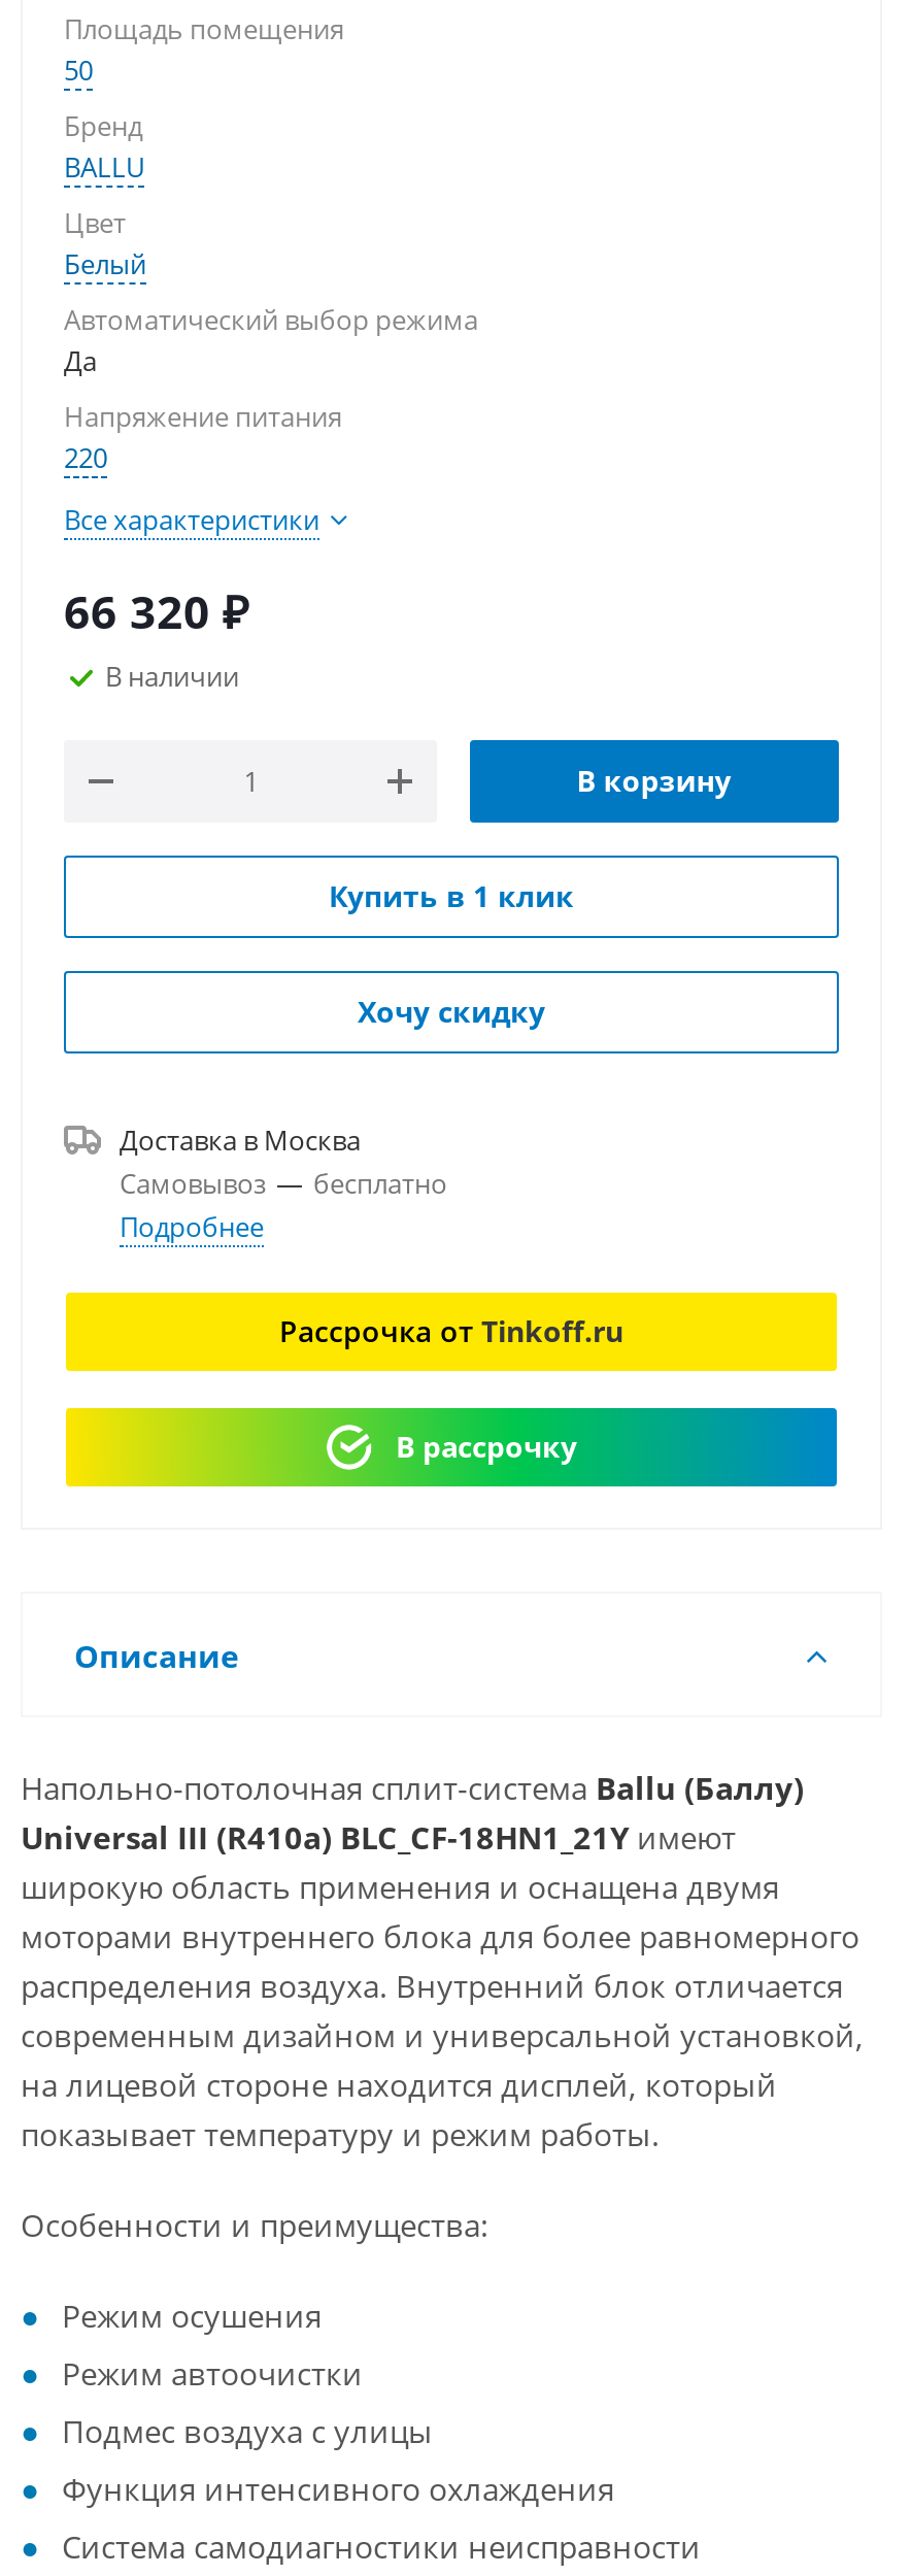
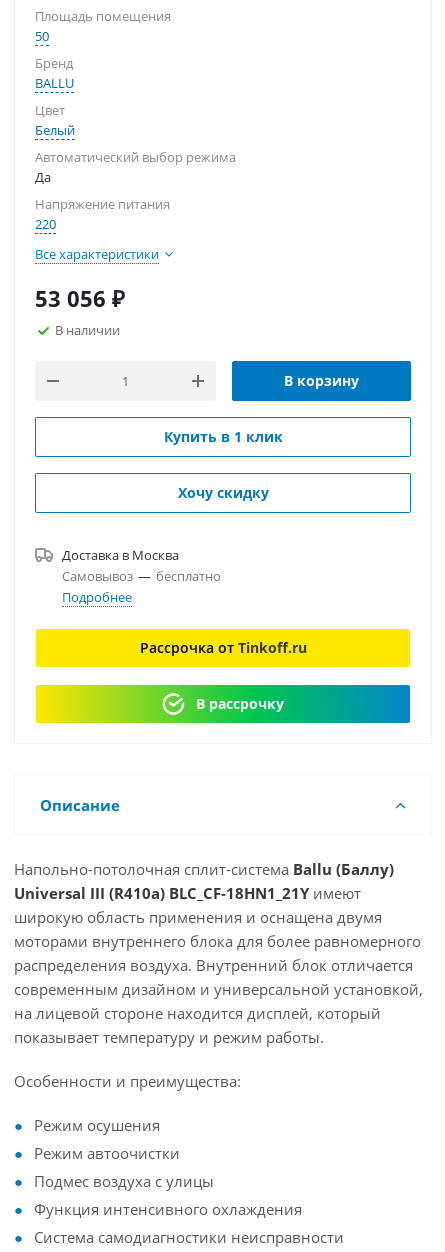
- 66 320 ₽
+ 53 056 ₽
